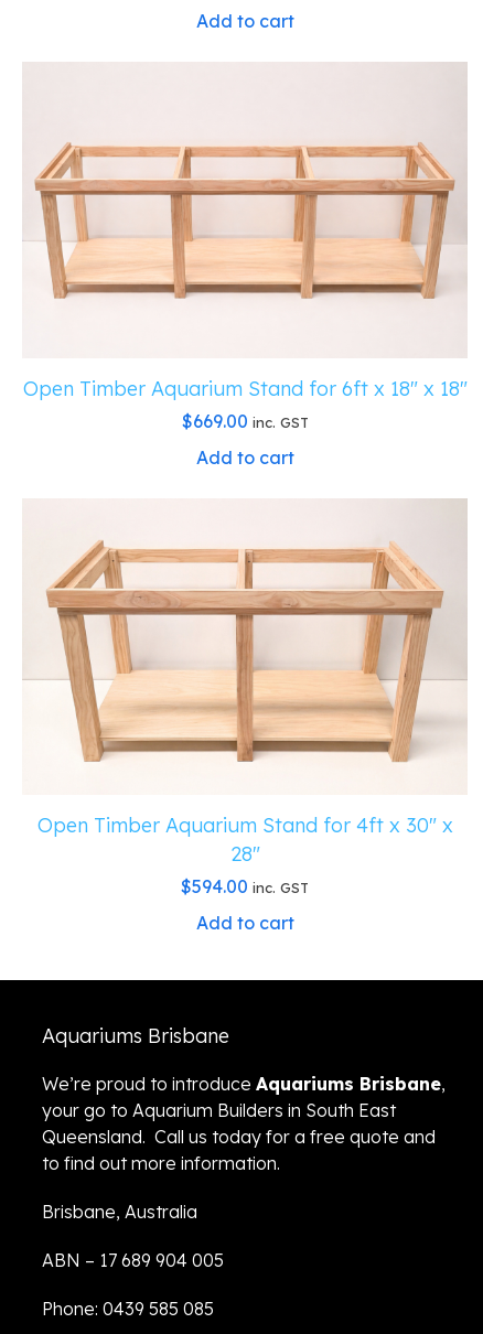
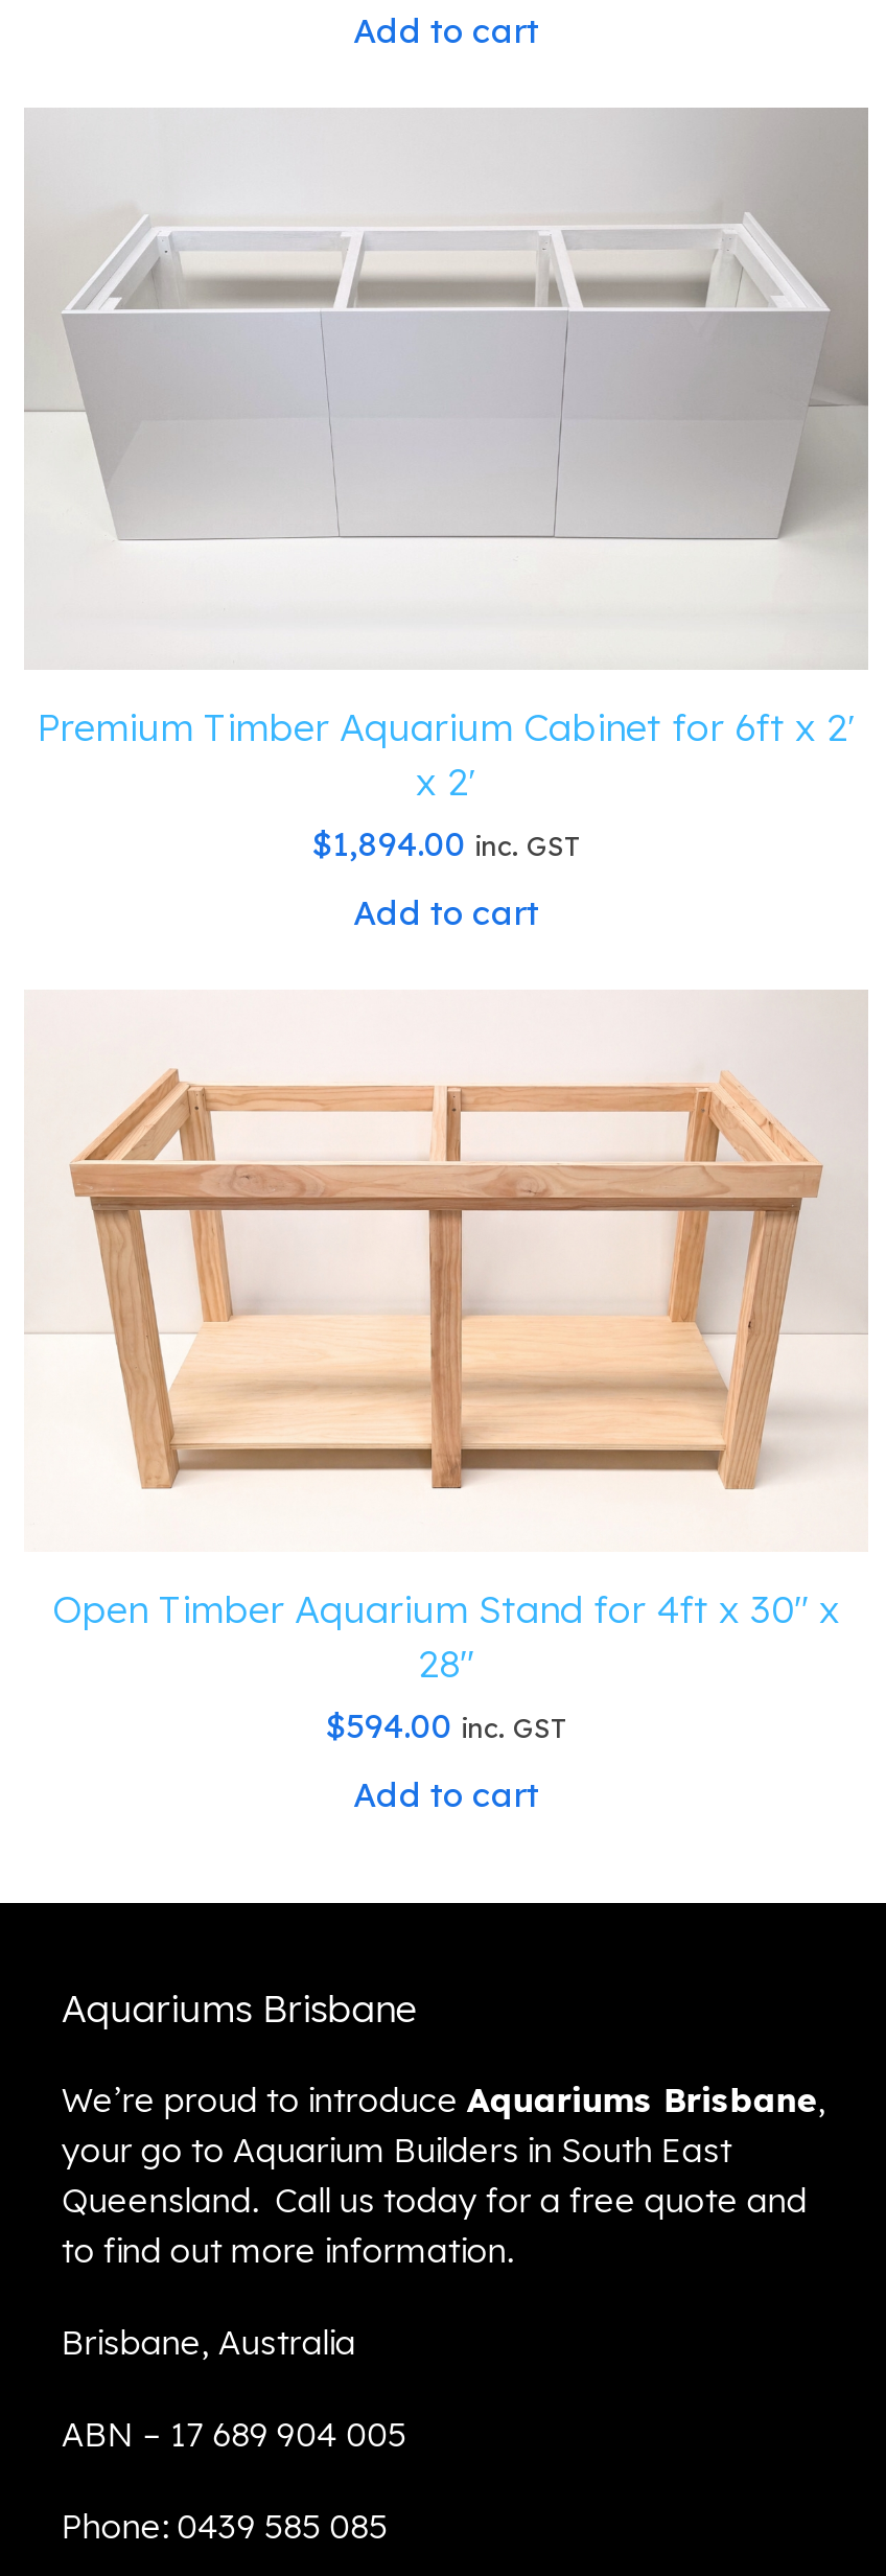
- [image]
+ [image]

- Open Timber Aquarium Stand for 6ft x 18″ x 18″
- $669.00 inc. GST
+ Premium Timber Aquarium Cabinet for 6ft x 2′
+ x 2′
+ $1,894.00 inc. GST
